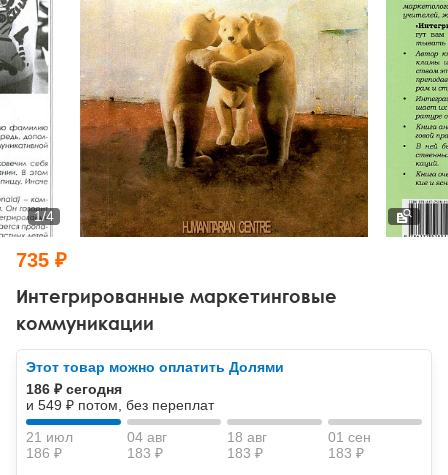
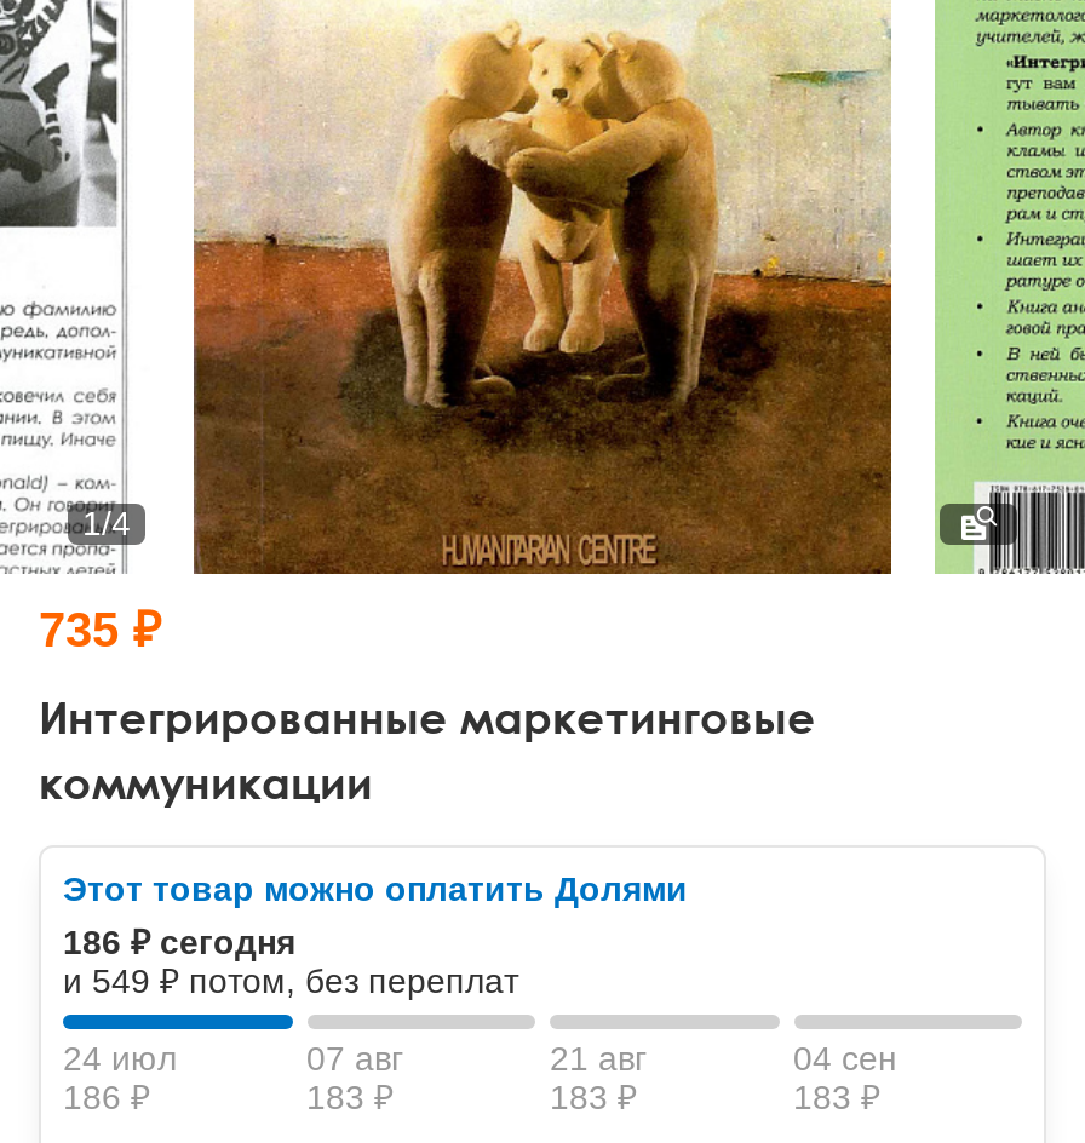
- 21 июл
+ 24 июл

- 04 авг
+ 07 авг

- 18 авг
+ 21 авг

- 01 сен
+ 04 сен
